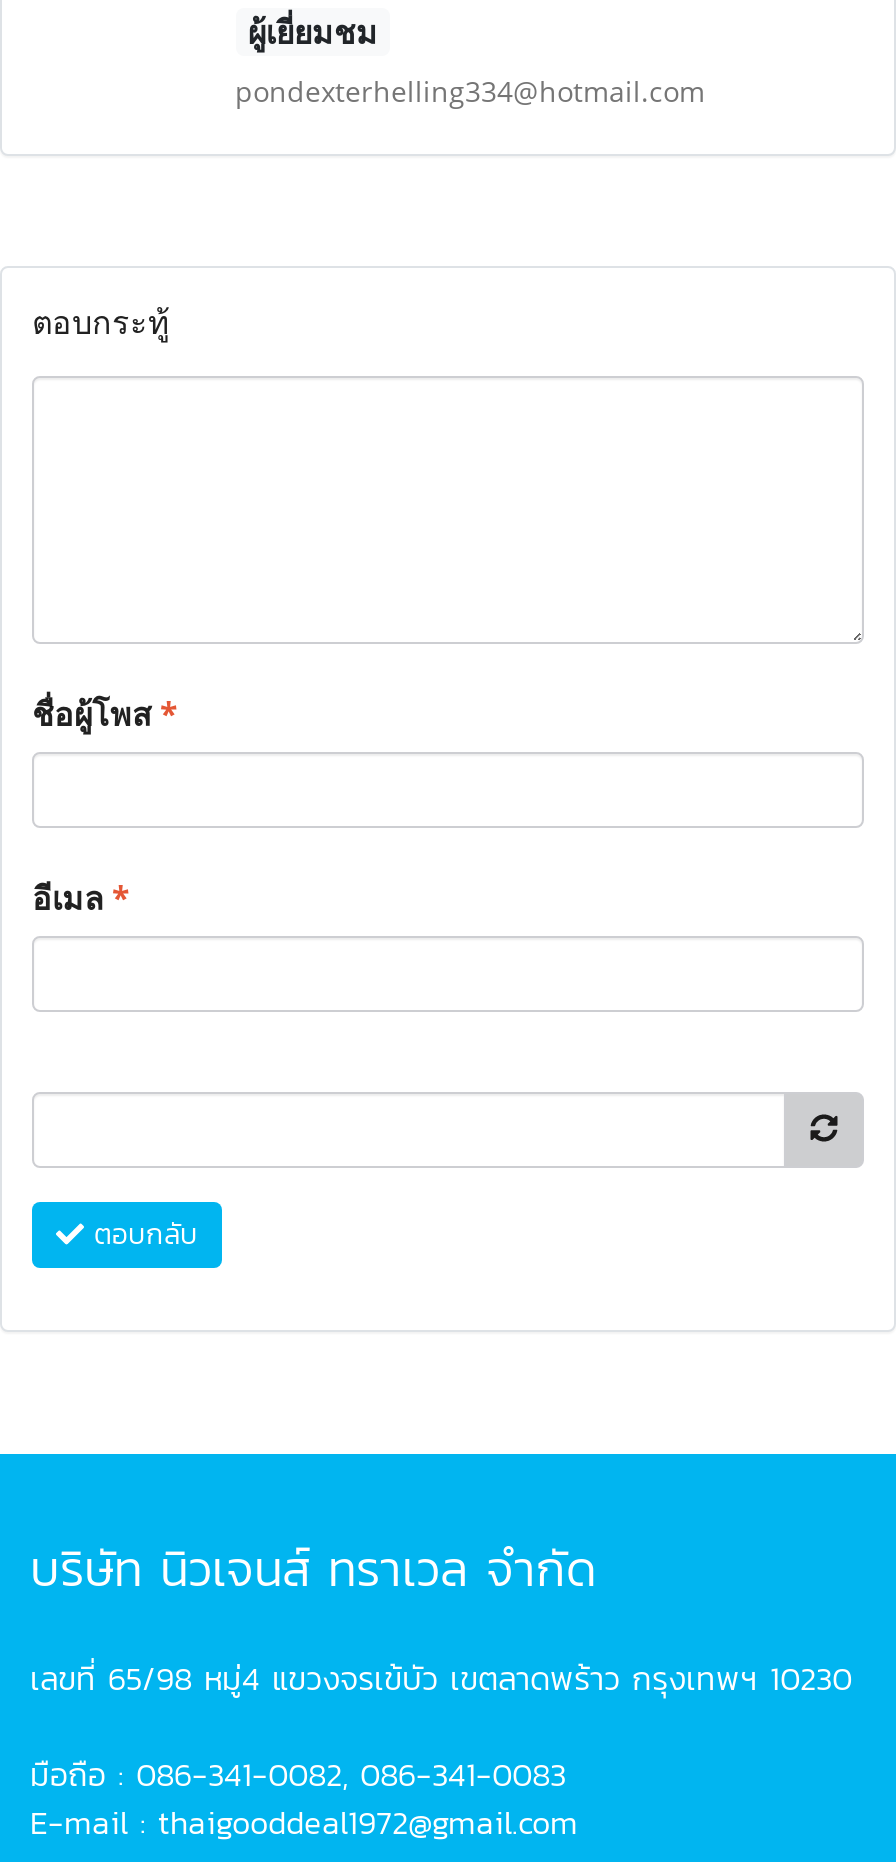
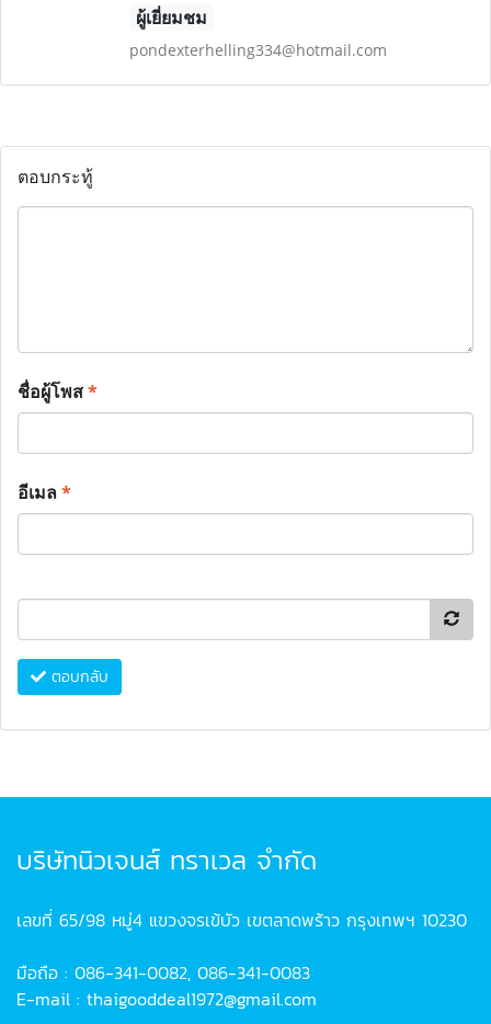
- บริษัท นิวเจนส์ ทราเวล จำกัด
+ บริษัทนิวเจนส์ ทราเวล จำกัด
